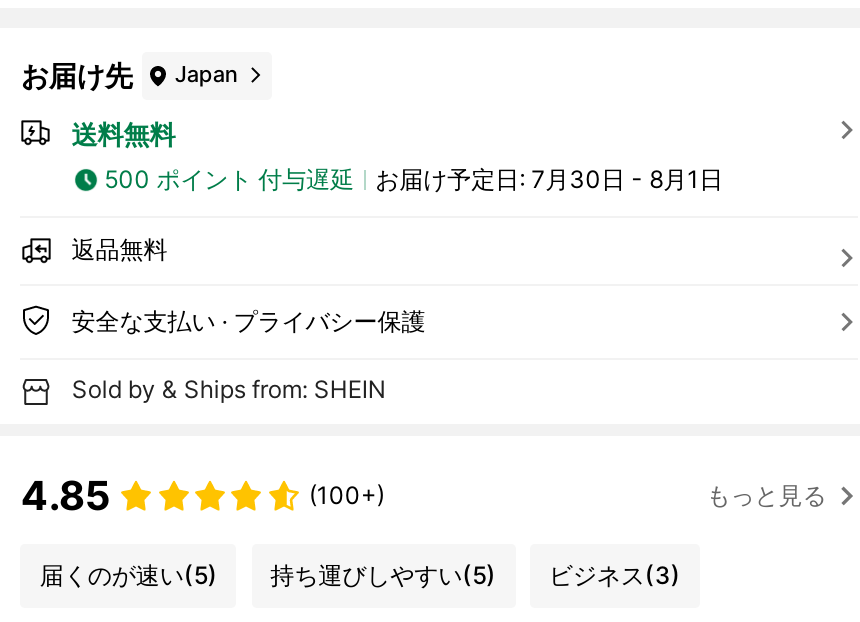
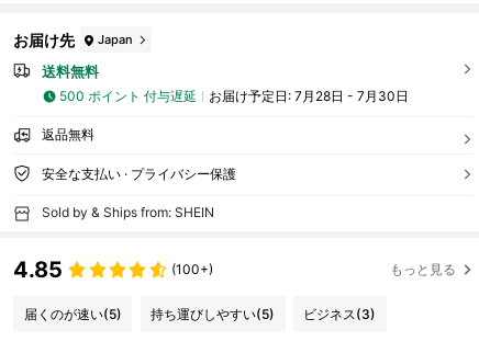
- お届け予定日: 7月30日 - 8月1日
+ お届け予定日: 7月28日 - 7月30日
